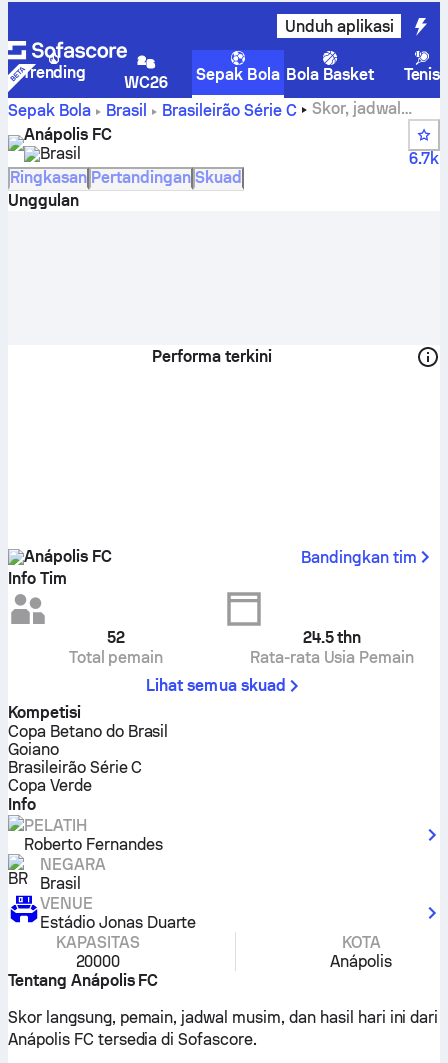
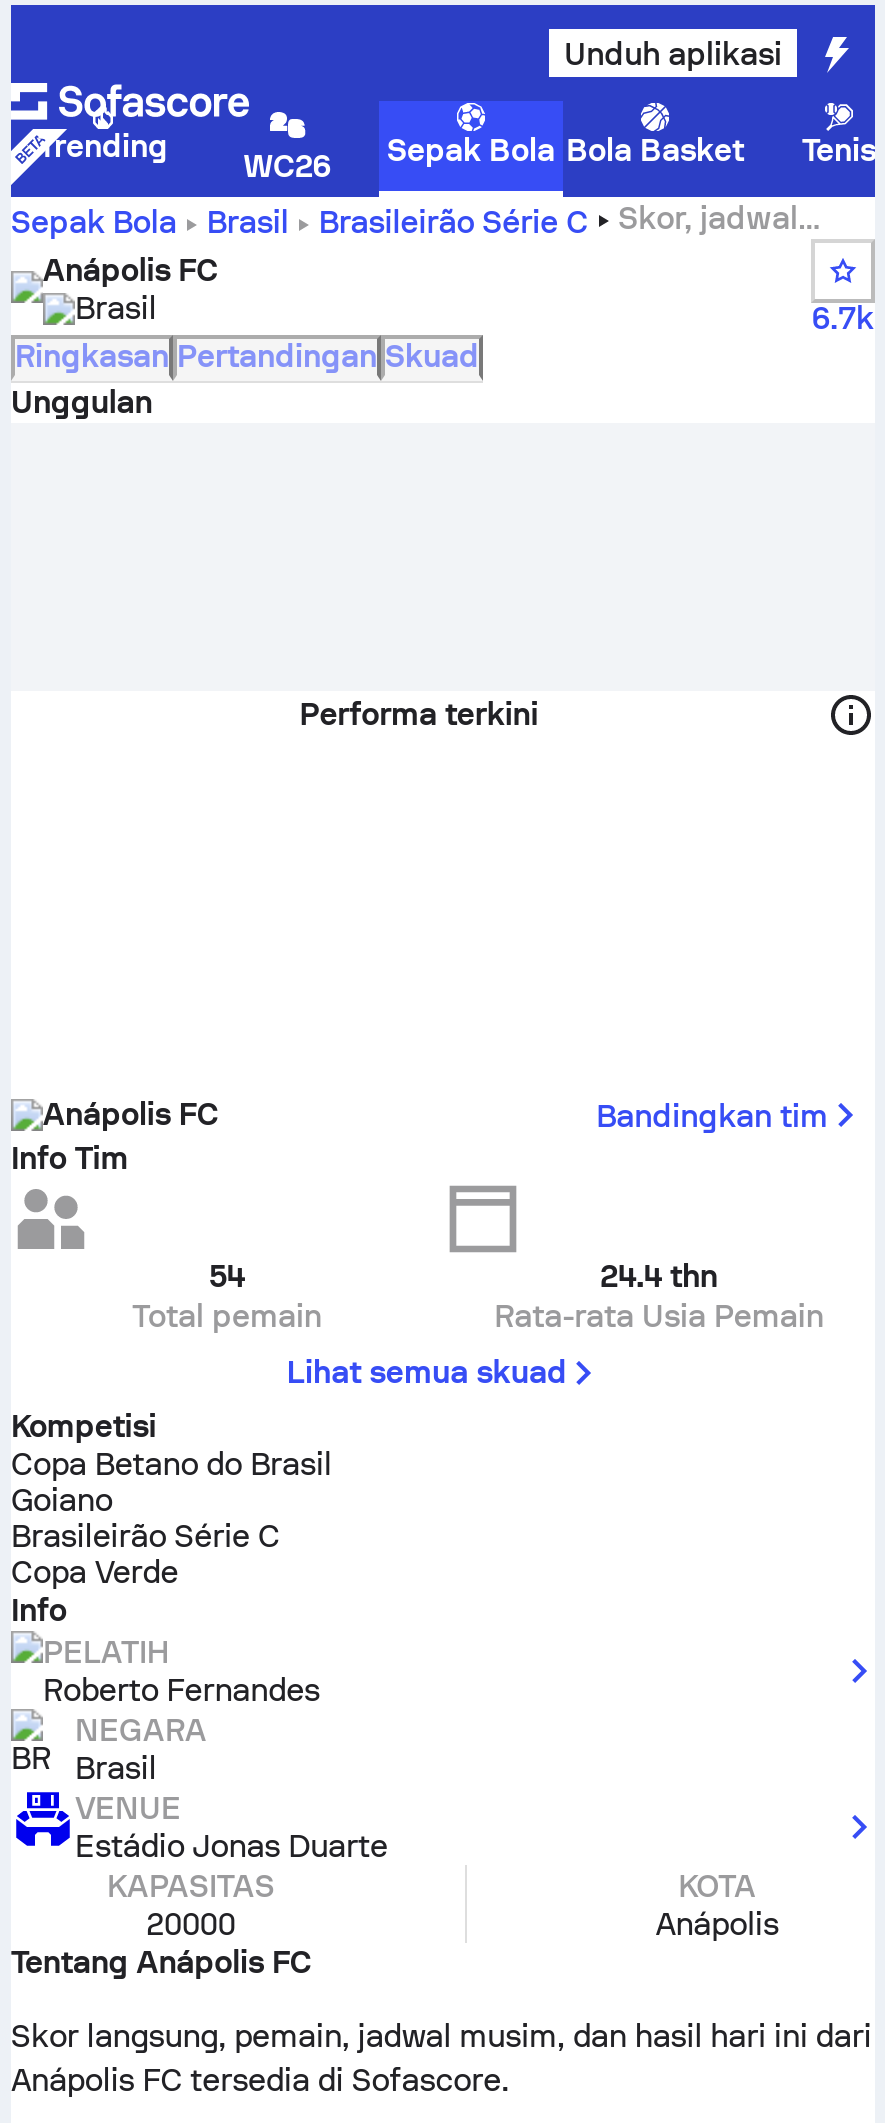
- 52
+ 54

- 24.5 thn
+ 24.4 thn
